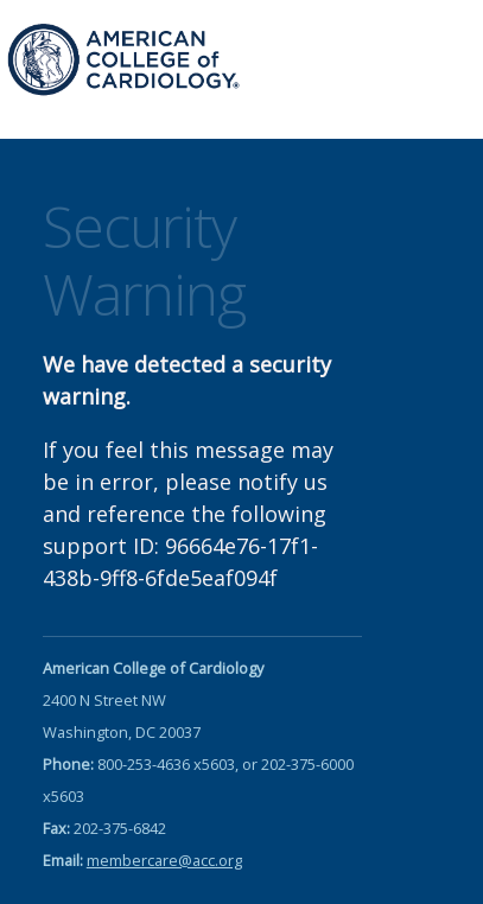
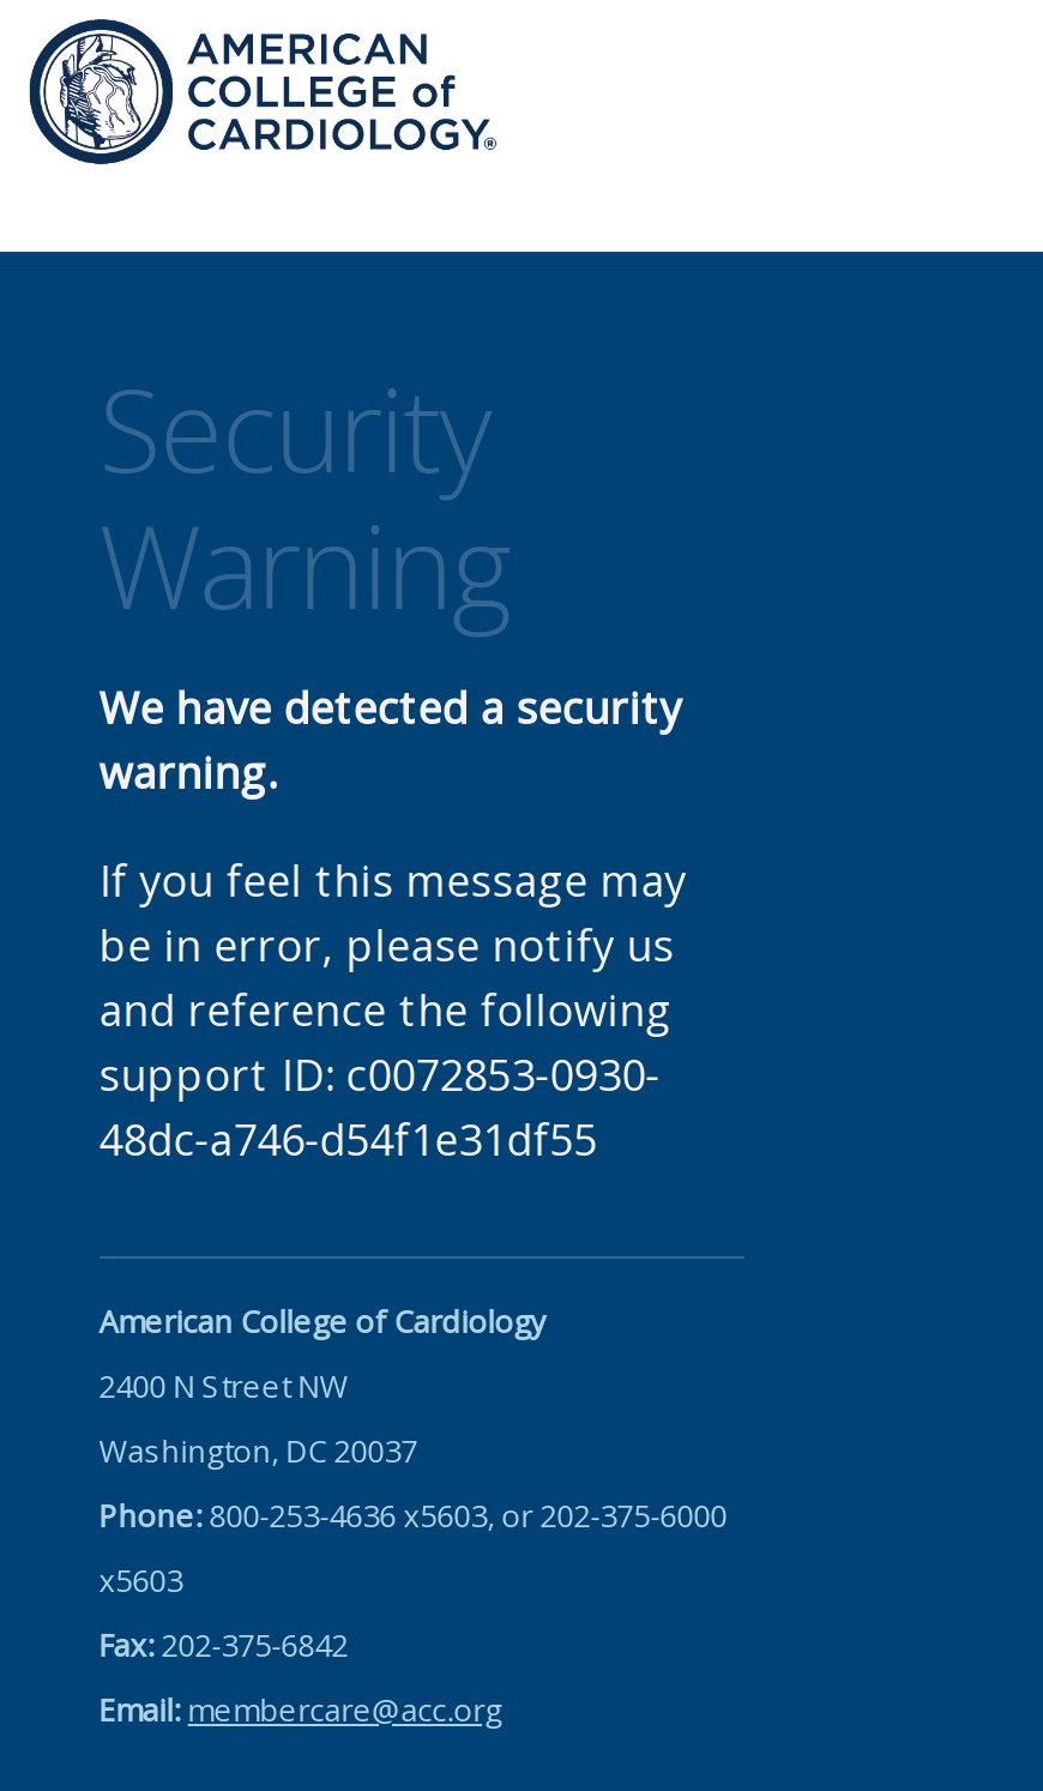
- support ID: 96664e76-17f1-
- 438b-9ff8-6fde5eaf094f
+ support ID: c0072853-0930-
+ 48dc-a746-d54f1e31df55
